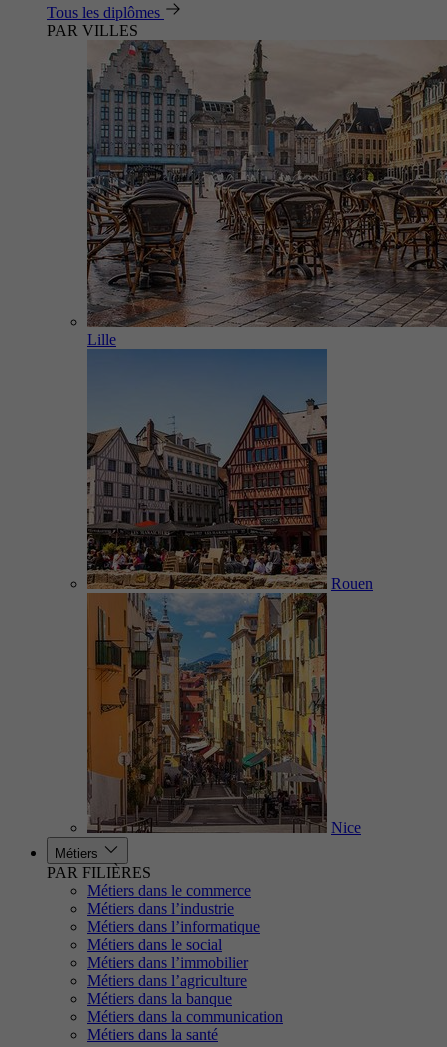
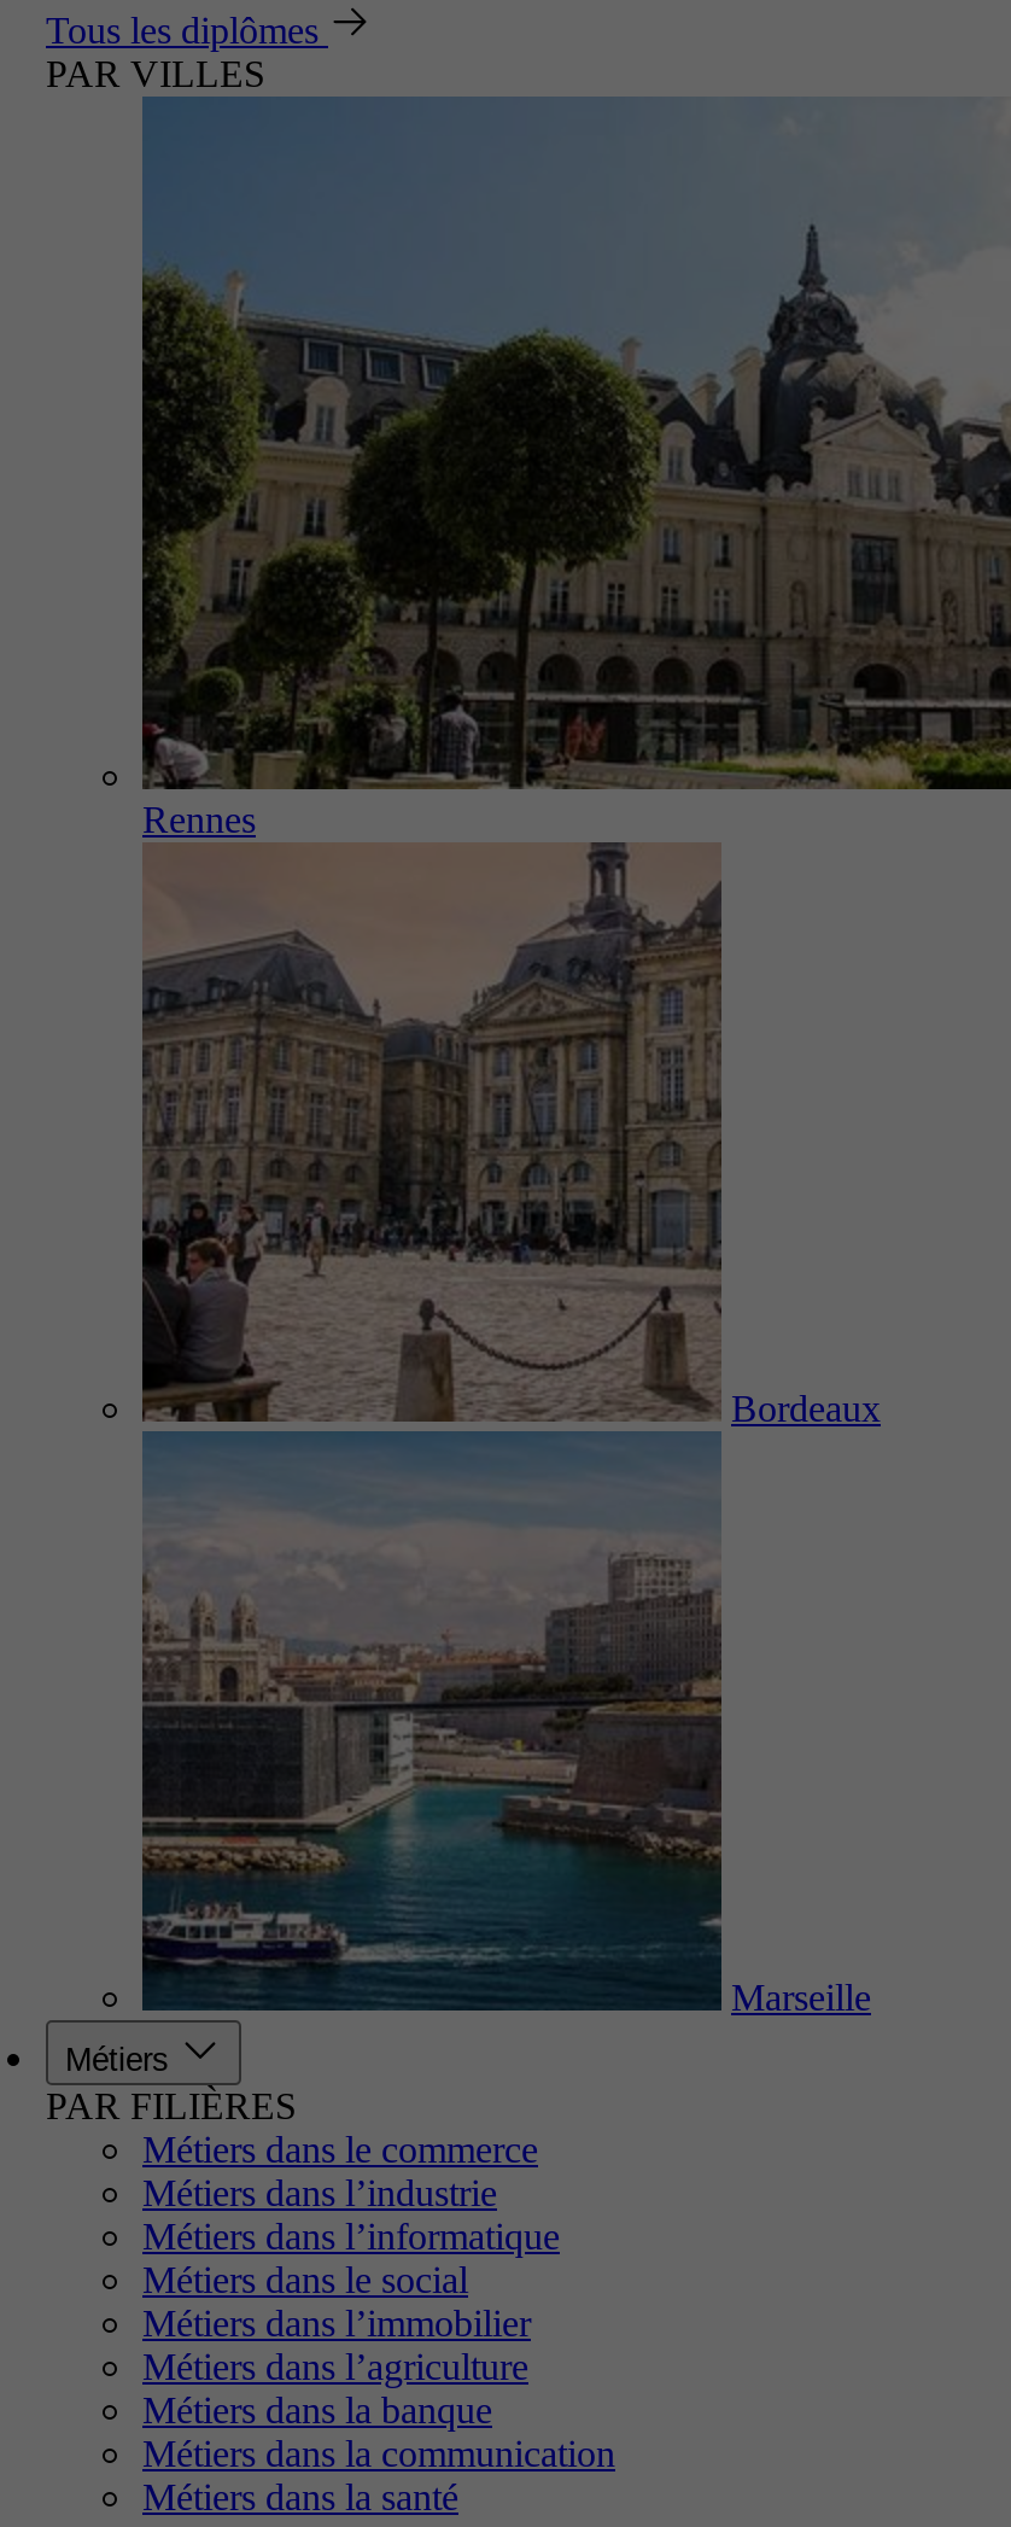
- [image]
- Lille
+ [image]
+ Rennes

- [image]
- Rouen
+ [image]
+ Bordeaux

- Nice
+ Marseille
